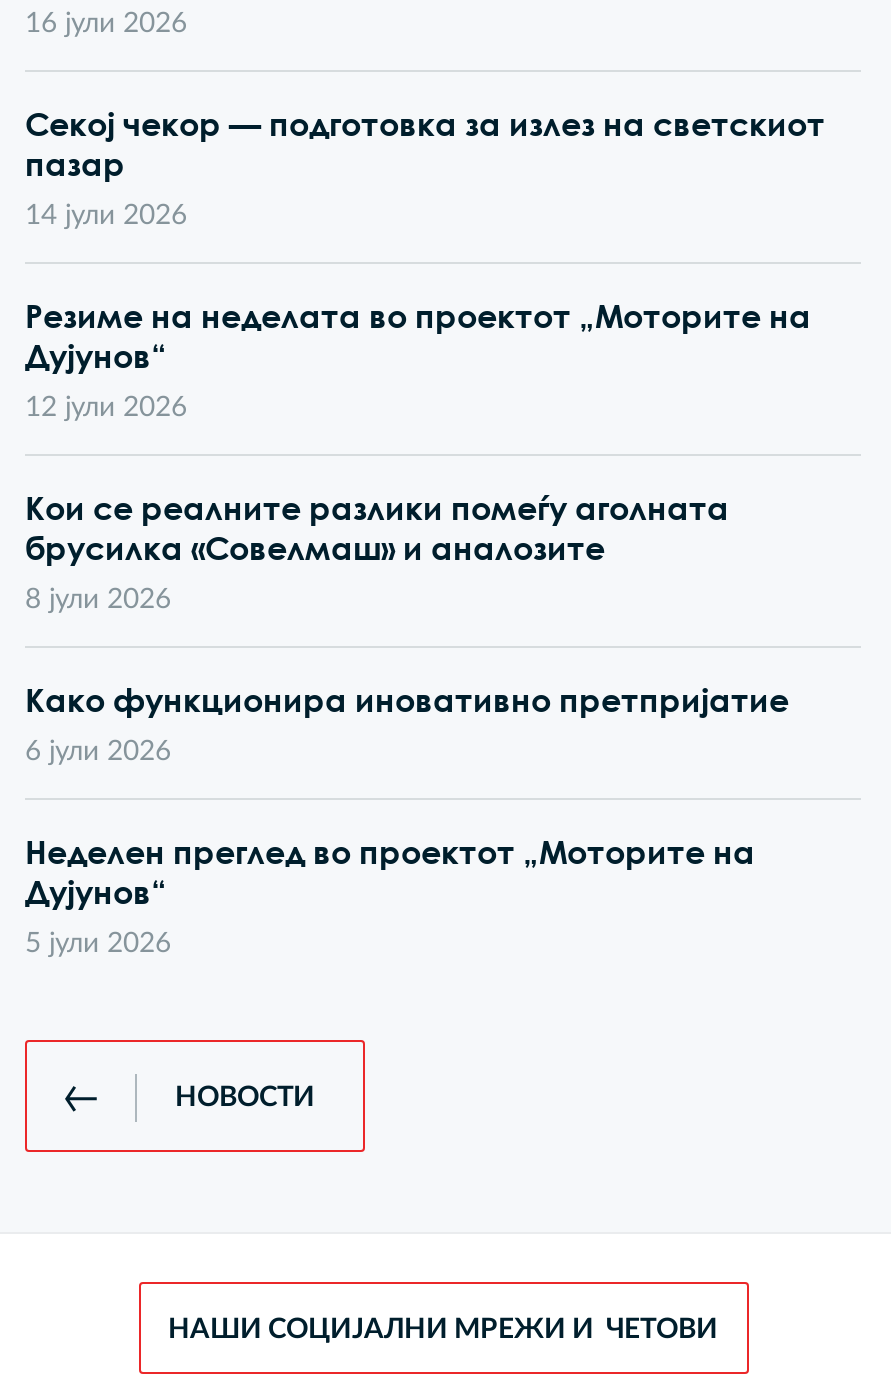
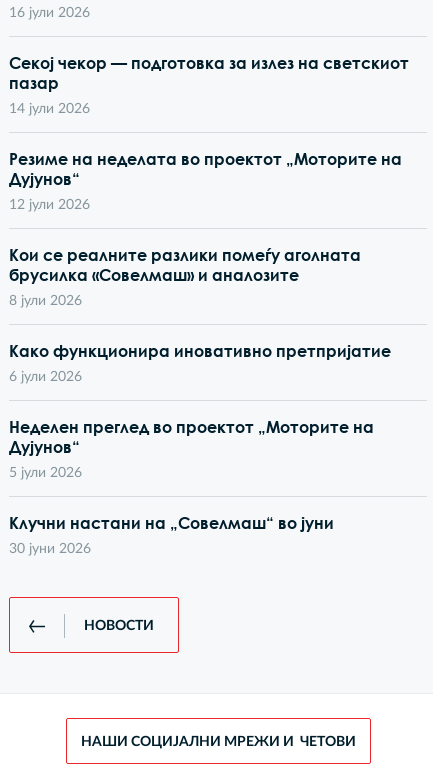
+ Клучни настани на „Совелмаш“ во јуни
+ 30 јуни 2026
